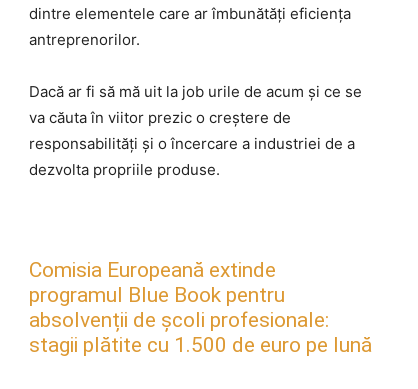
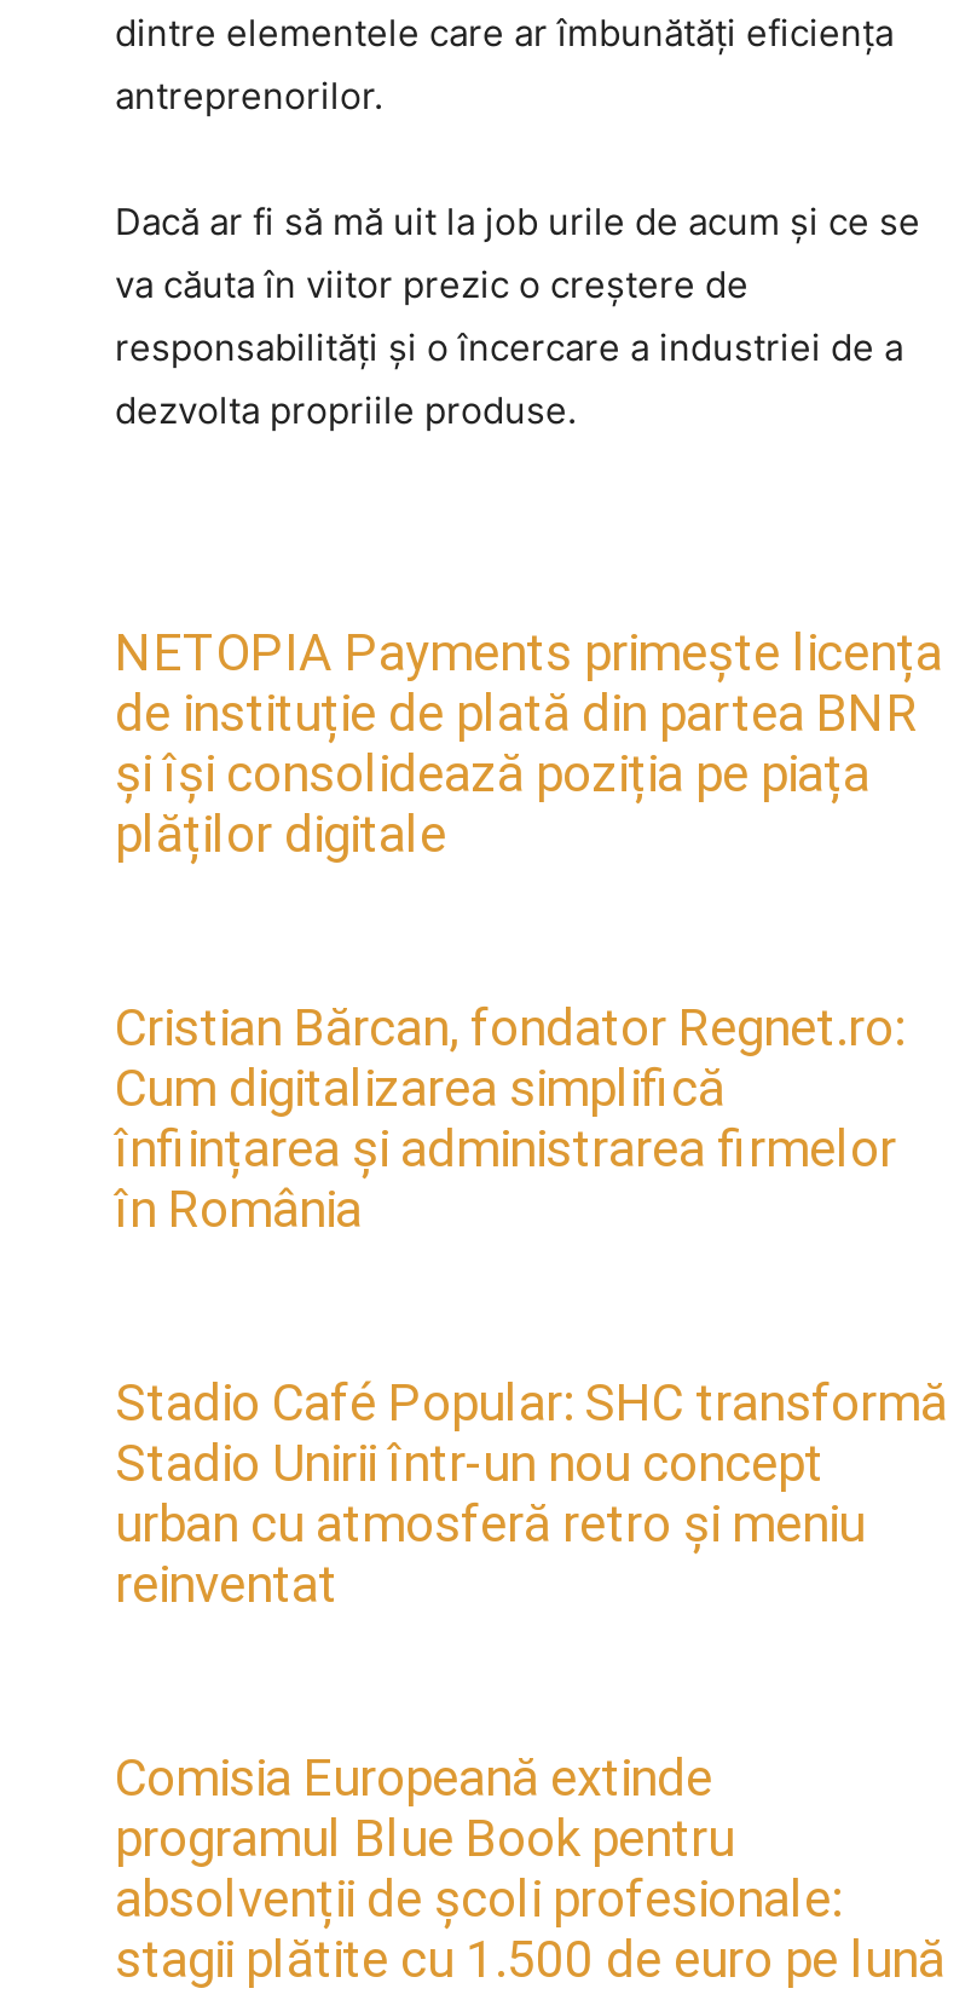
+ NETOPIA Payments primește licența
+ de instituție de plată din partea BNR
+ și își consolidează poziția pe piața
+ plăților digitale
+ Cristian Bărcan, fondator Regnet.ro:
+ Cum digitalizarea simplifică
+ înființarea și administrarea firmelor
+ în România
+ Stadio Café Popular: SHC transformă
+ Stadio Unirii într-un nou concept
+ urban cu atmosferă retro și meniu
+ reinventat
